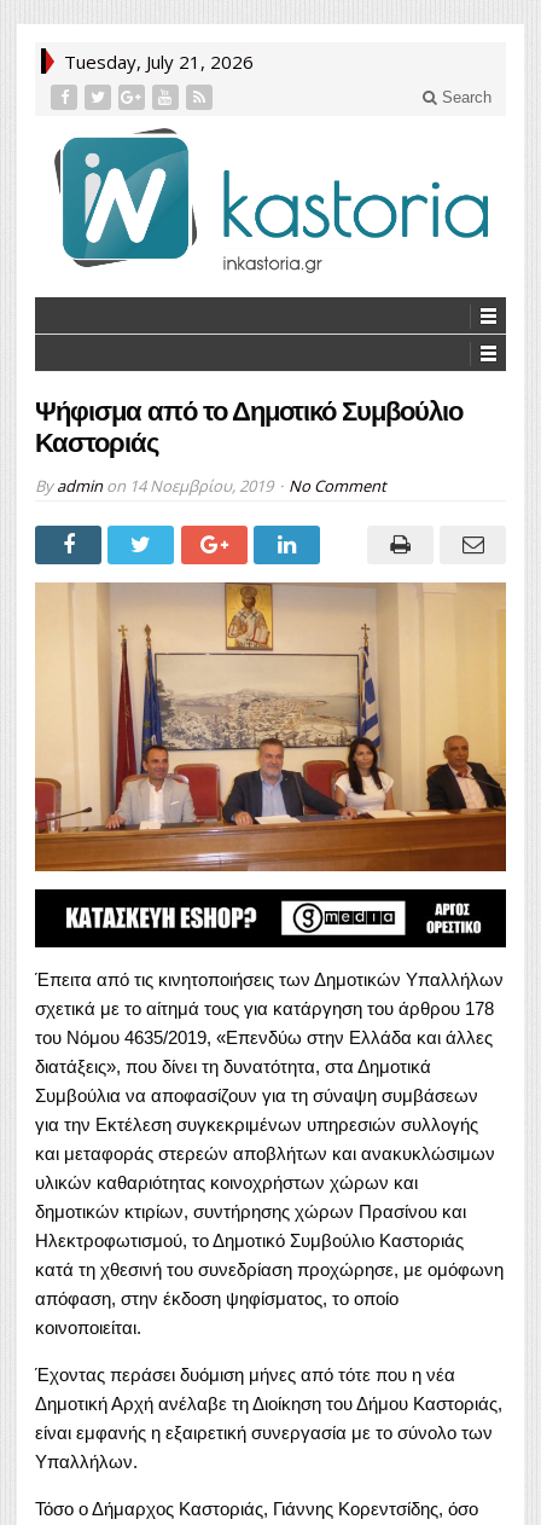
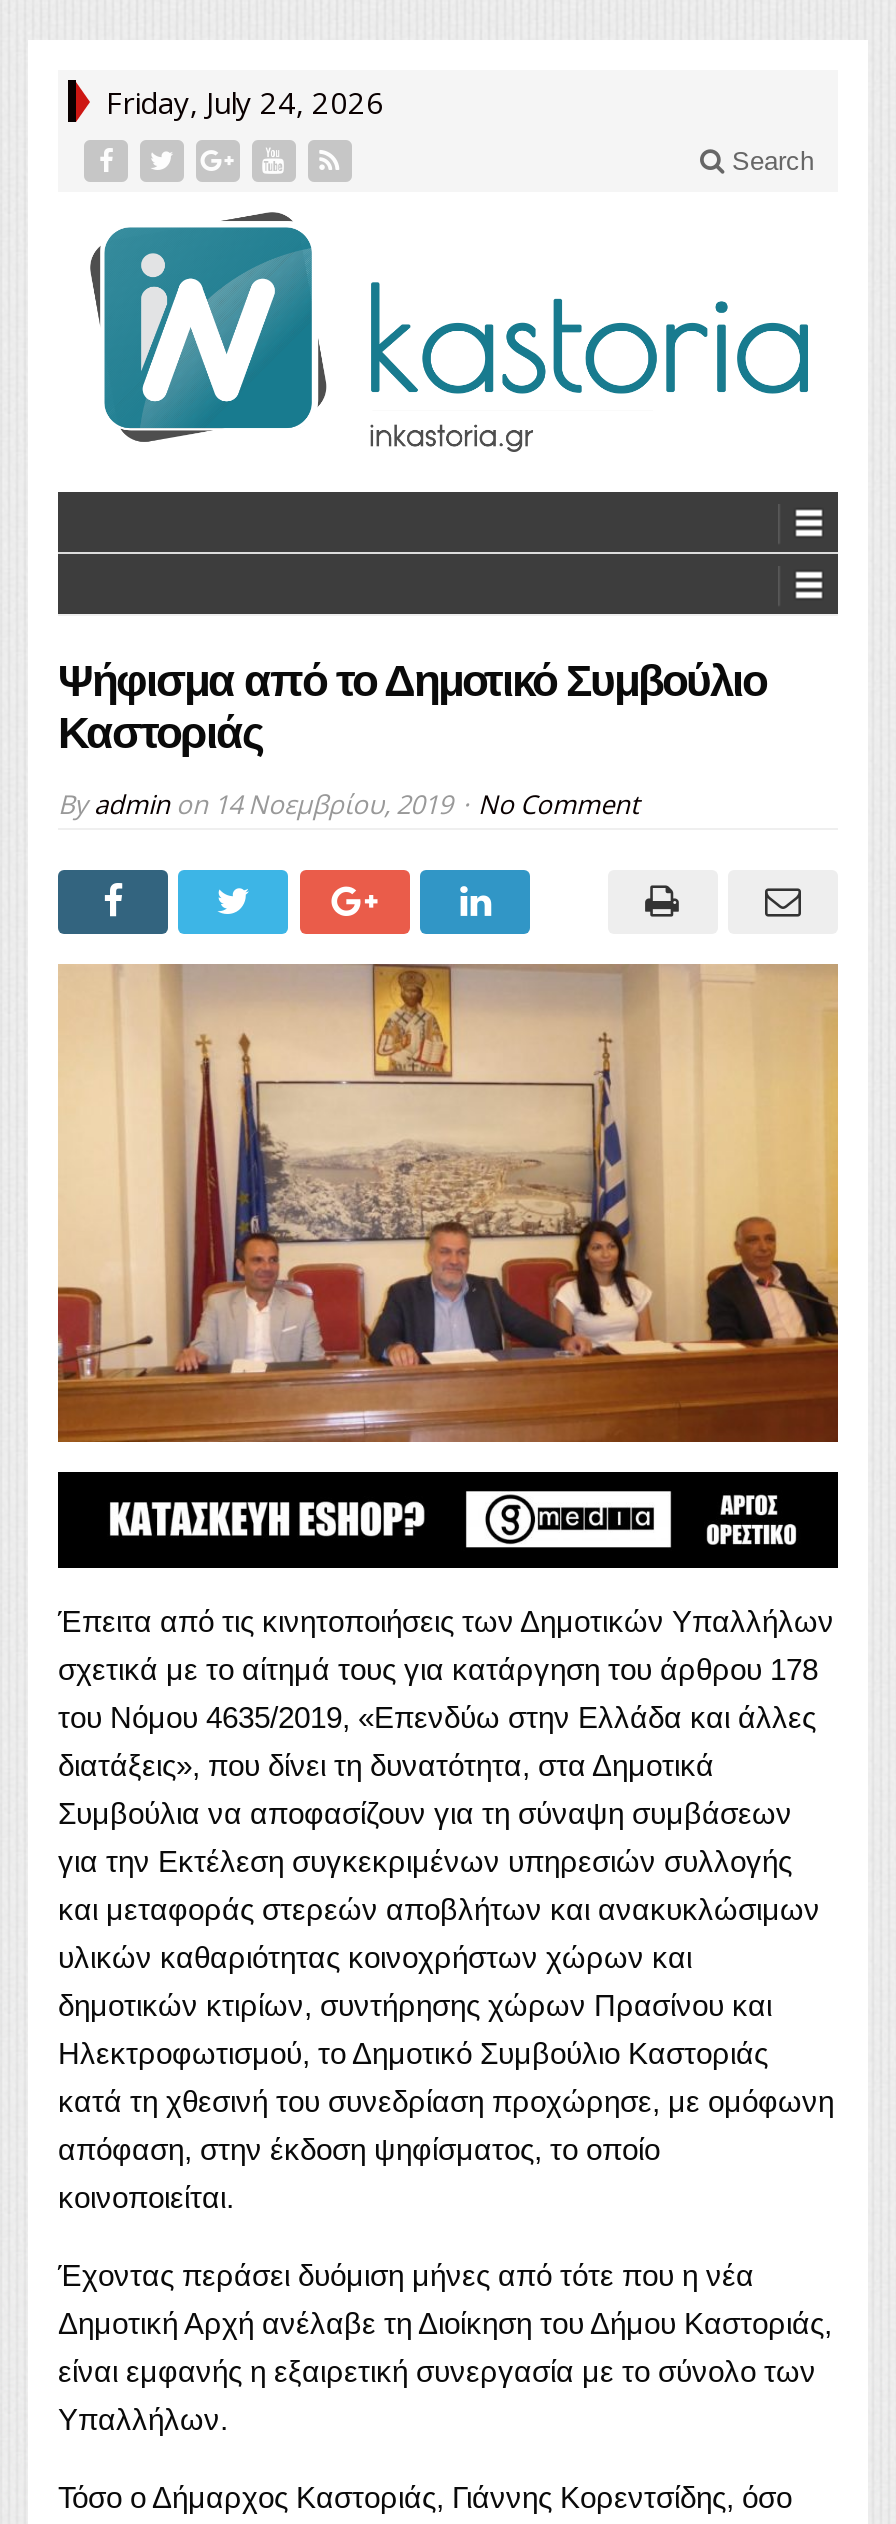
- Tuesday, July 21, 2026
+ Friday, July 24, 2026
